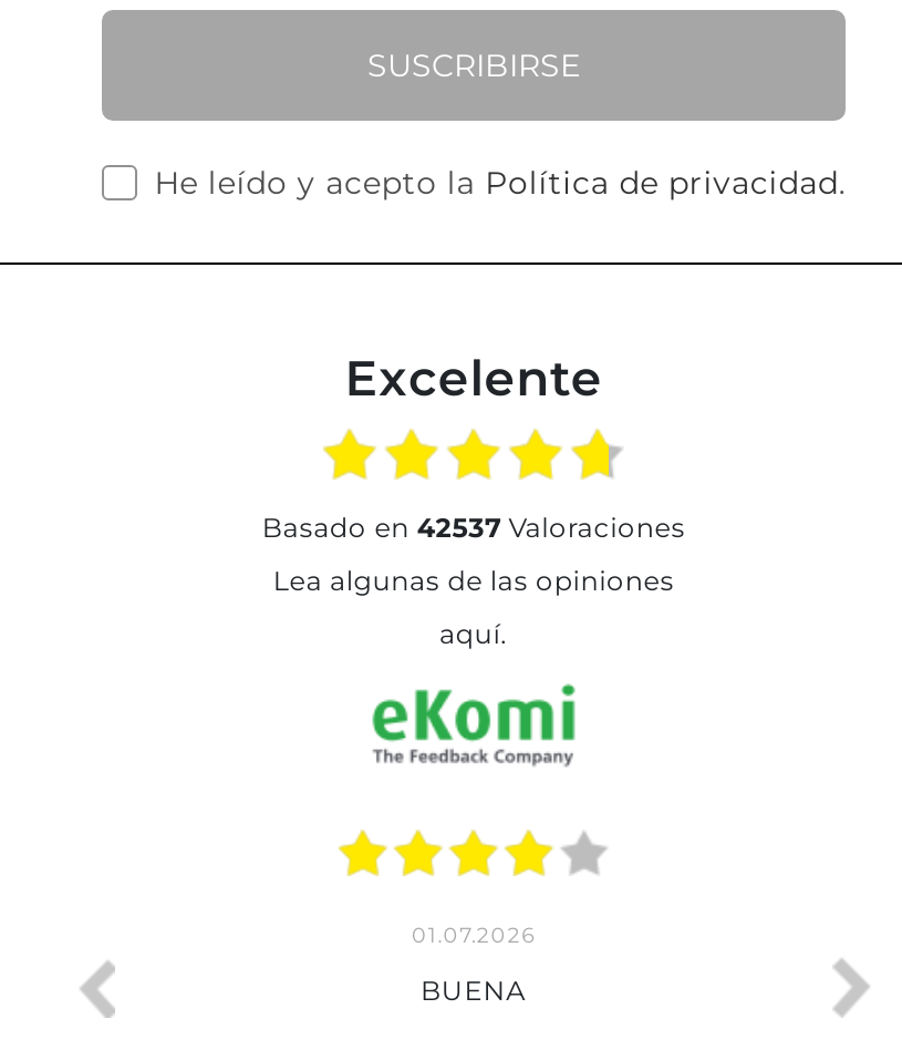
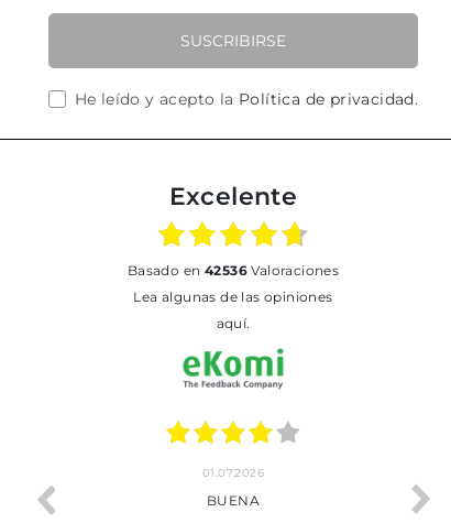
- basado en 42537 Valoraciones
+ basado en 42536 Valoraciones
